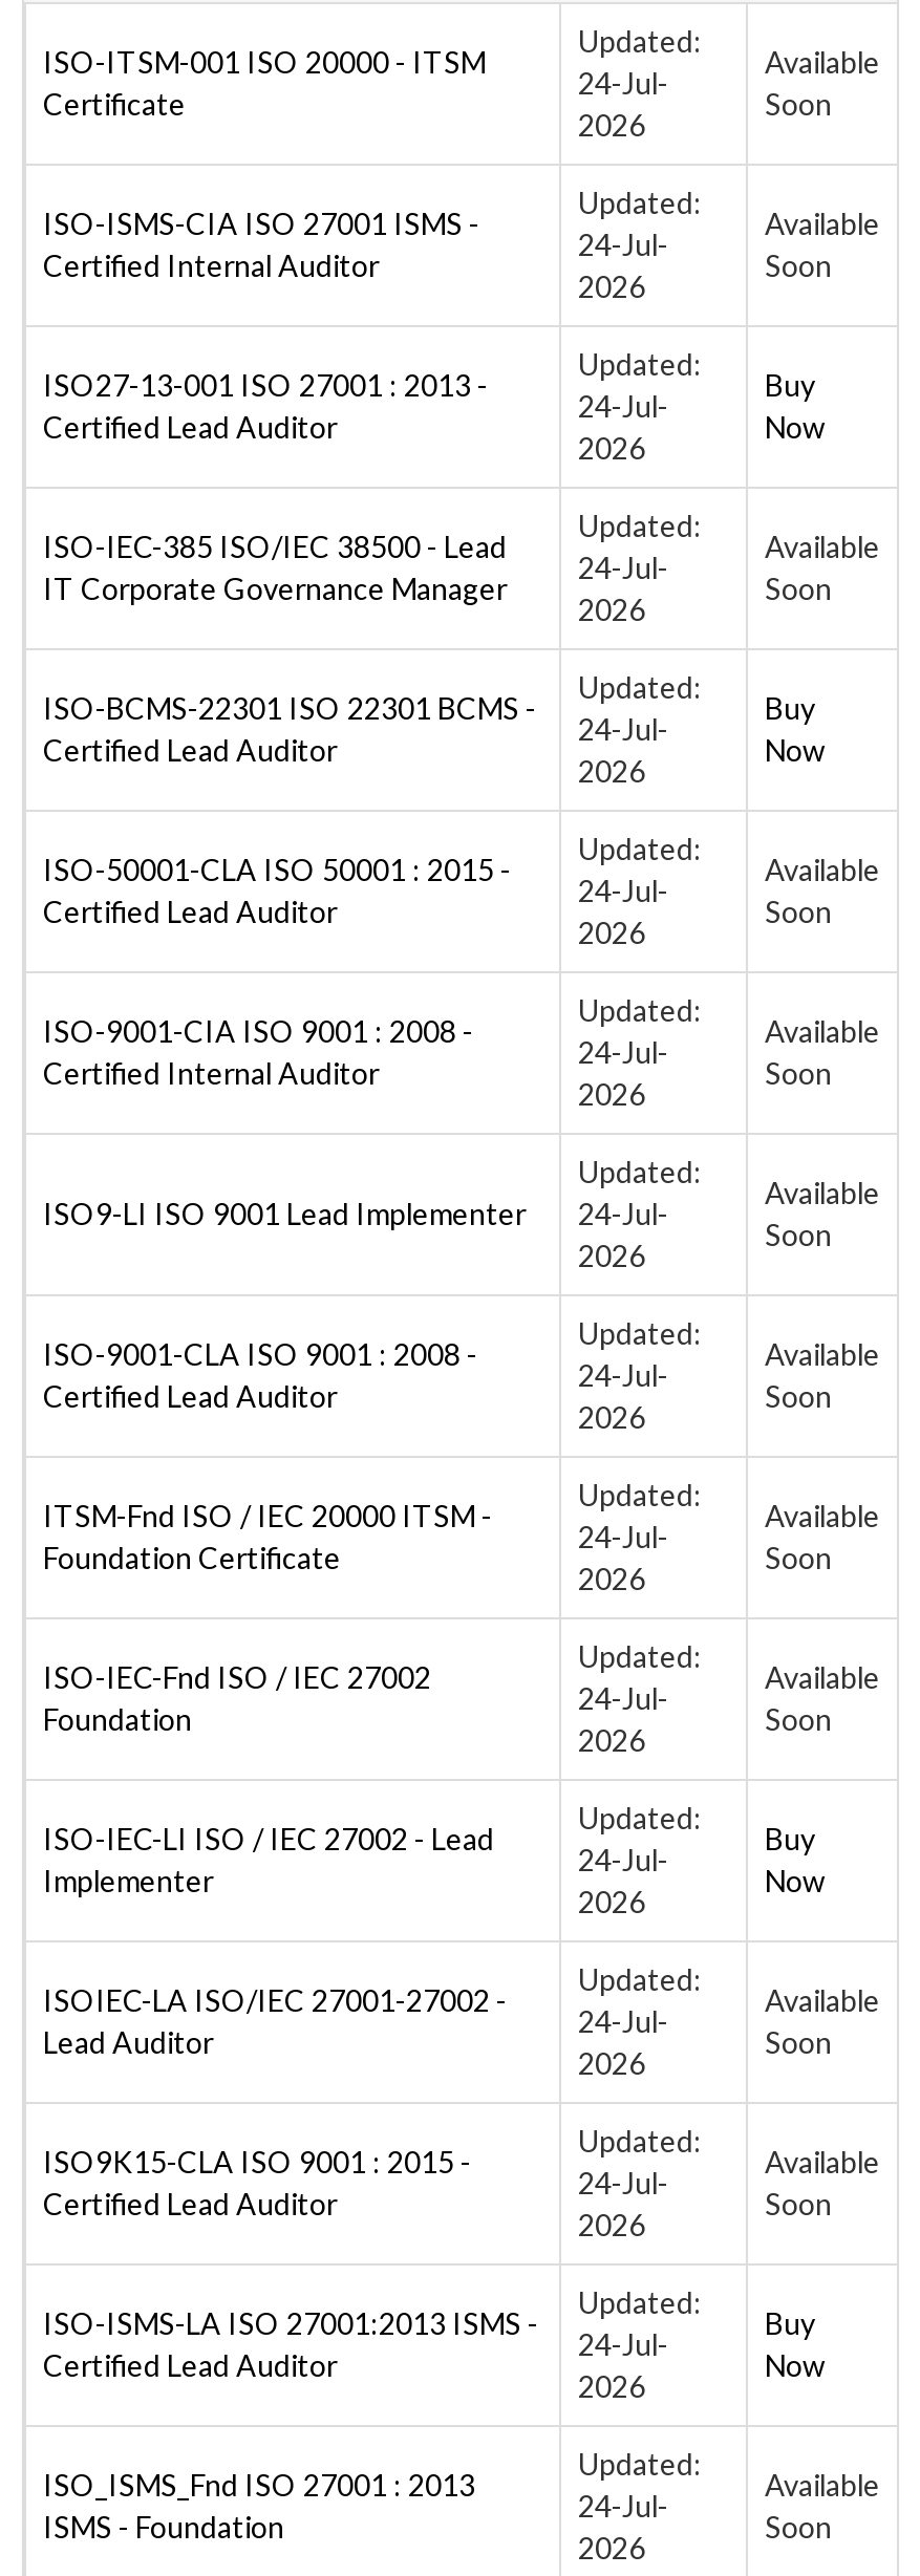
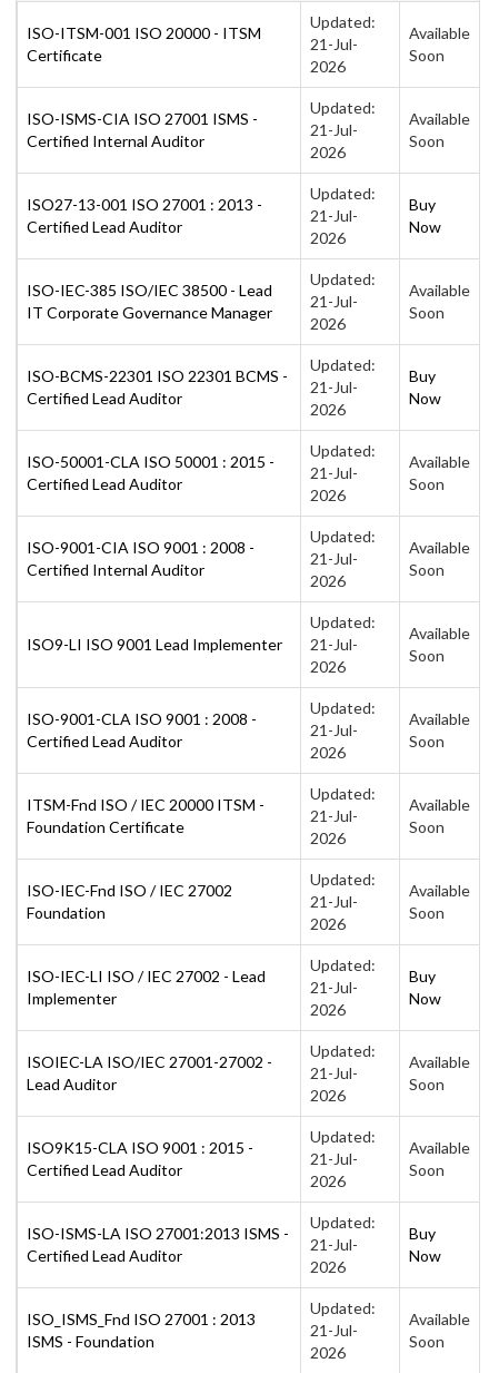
- 24-Jul-
+ 21-Jul-

- 24-Jul-
+ 21-Jul-

- 24-Jul-
+ 21-Jul-

- 24-Jul-
+ 21-Jul-

- 24-Jul-
+ 21-Jul-

- 24-Jul-
+ 21-Jul-

- 24-Jul-
+ 21-Jul-

- ISO9-LI ISO 9001 Lead Implementer 24-Jul-
+ ISO9-LI ISO 9001 Lead Implementer 21-Jul-

- 24-Jul-
+ 21-Jul-

- 24-Jul-
+ 21-Jul-

- 24-Jul-
+ 21-Jul-

- 24-Jul-
+ 21-Jul-

- 24-Jul-
+ 21-Jul-

- 24-Jul-
+ 21-Jul-

- 24-Jul-
+ 21-Jul-

- 24-Jul-
+ 21-Jul-
